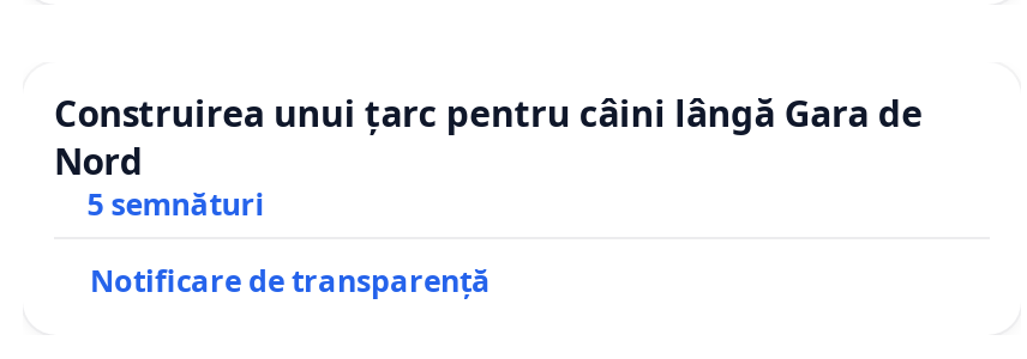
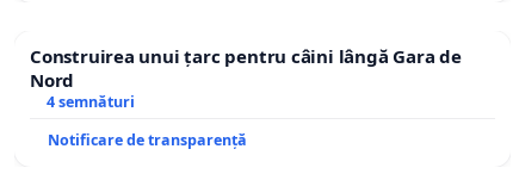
- 5 semnături
+ 4 semnături
